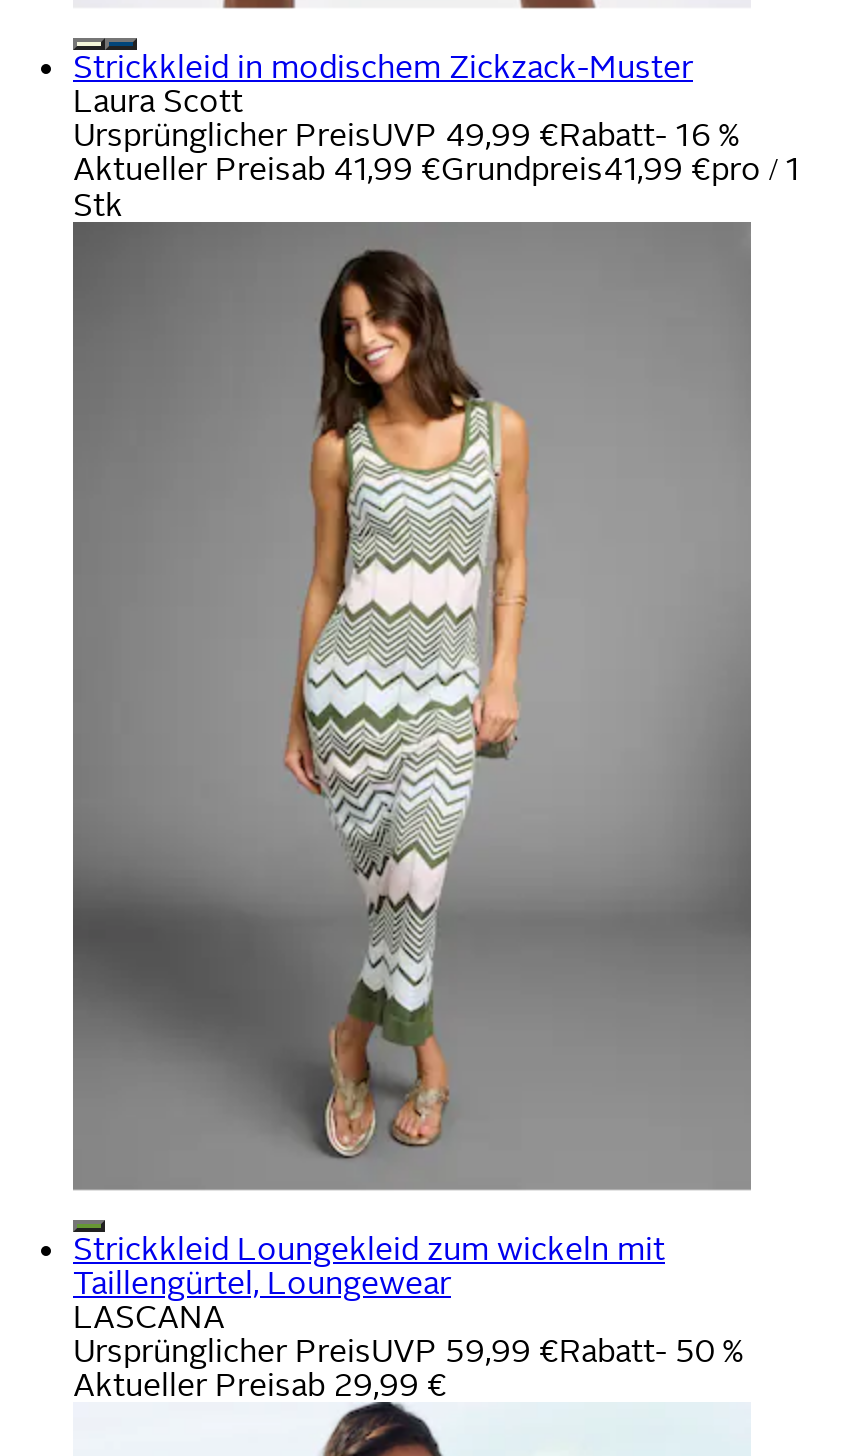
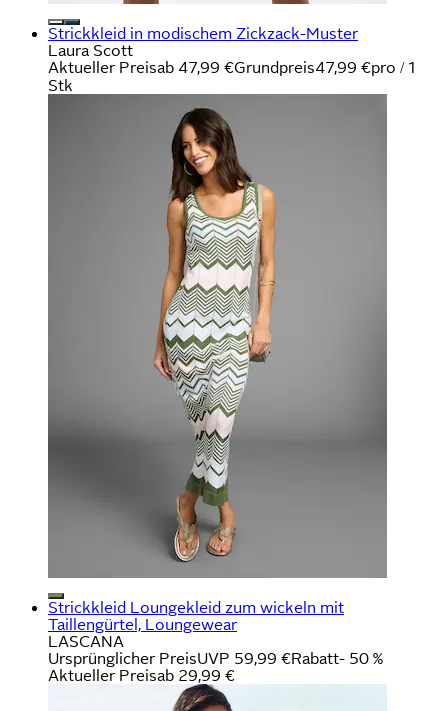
- Ursprünglicher PreisUVP 49,99 €Rabatt- 16 %
- Aktueller Preisab 41,99 €Grundpreis41,99 €pro / 1
+ Aktueller Preisab 47,99 €Grundpreis47,99 €pro / 1
